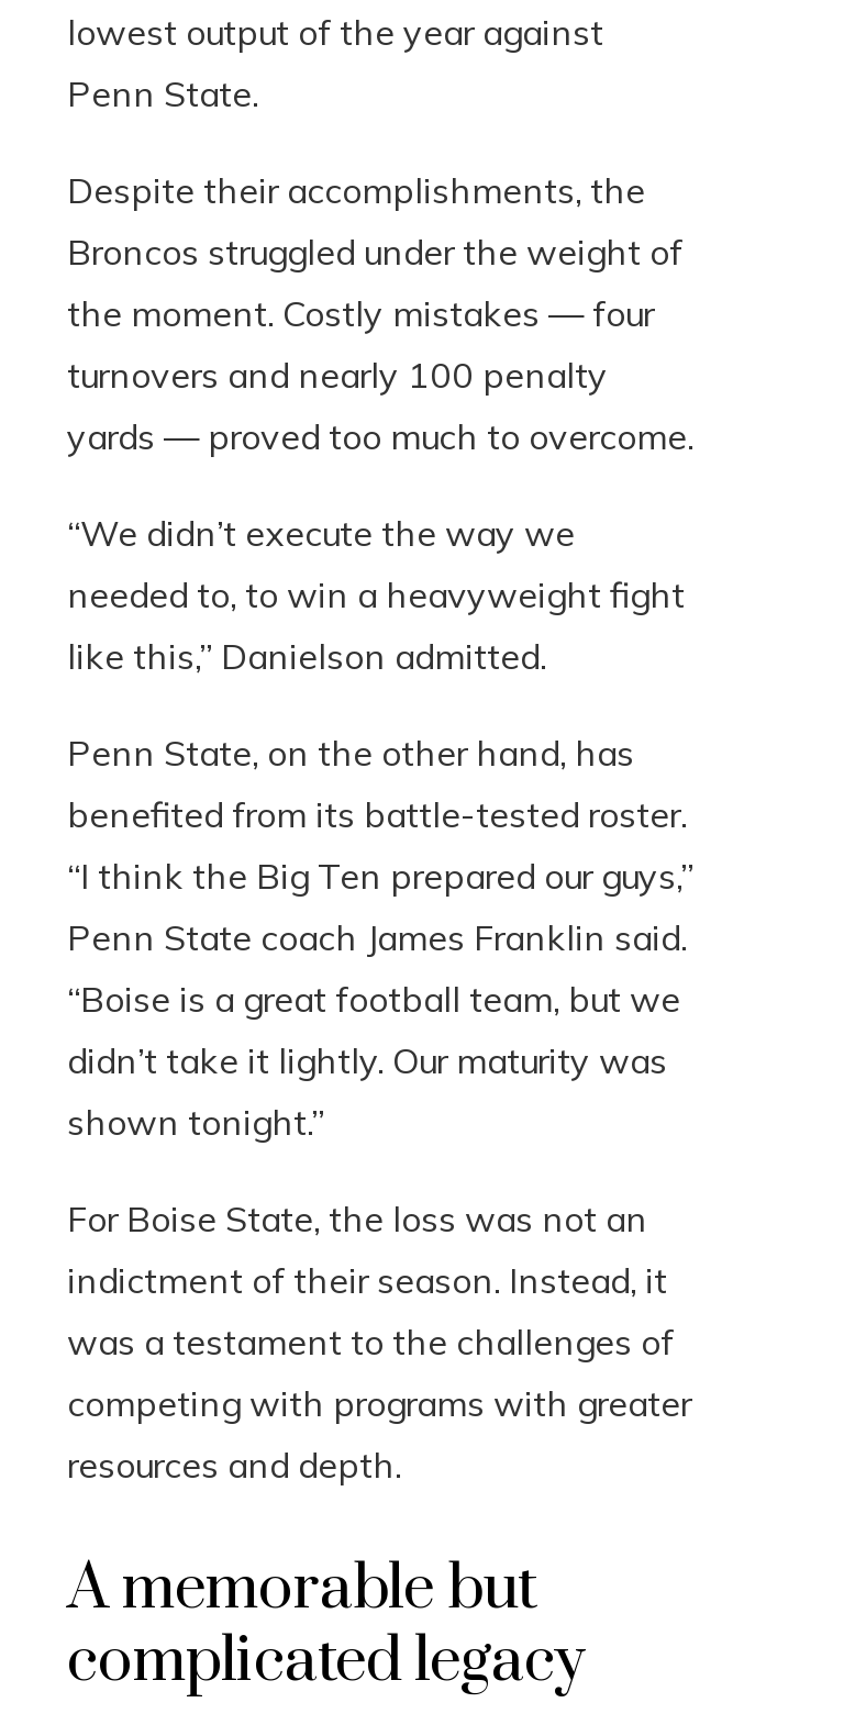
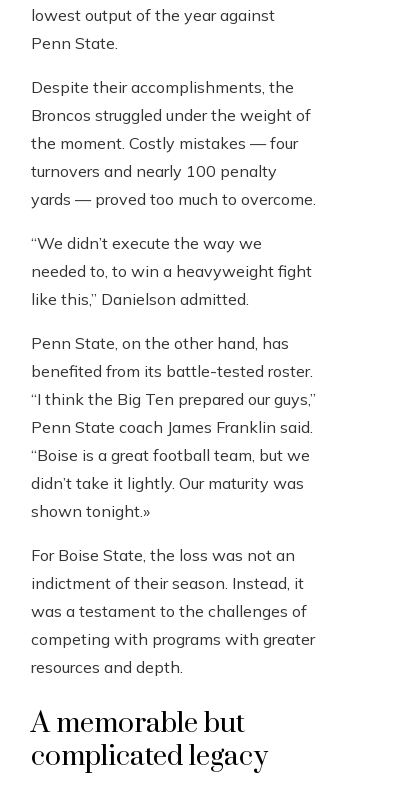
- shown tonight.”
+ shown tonight.»
